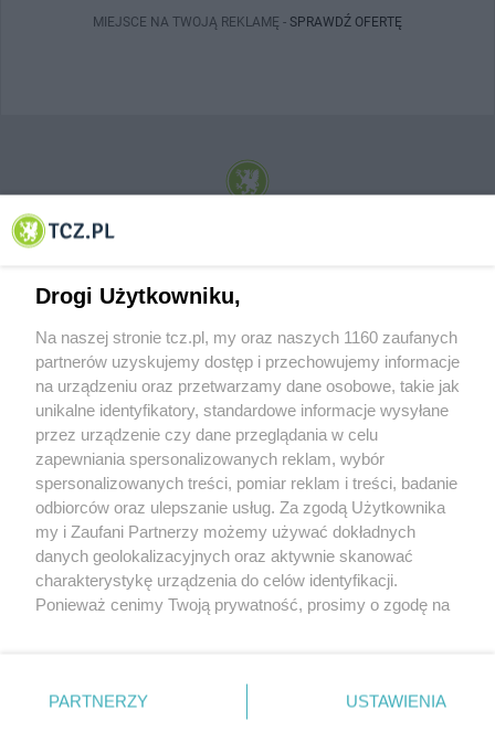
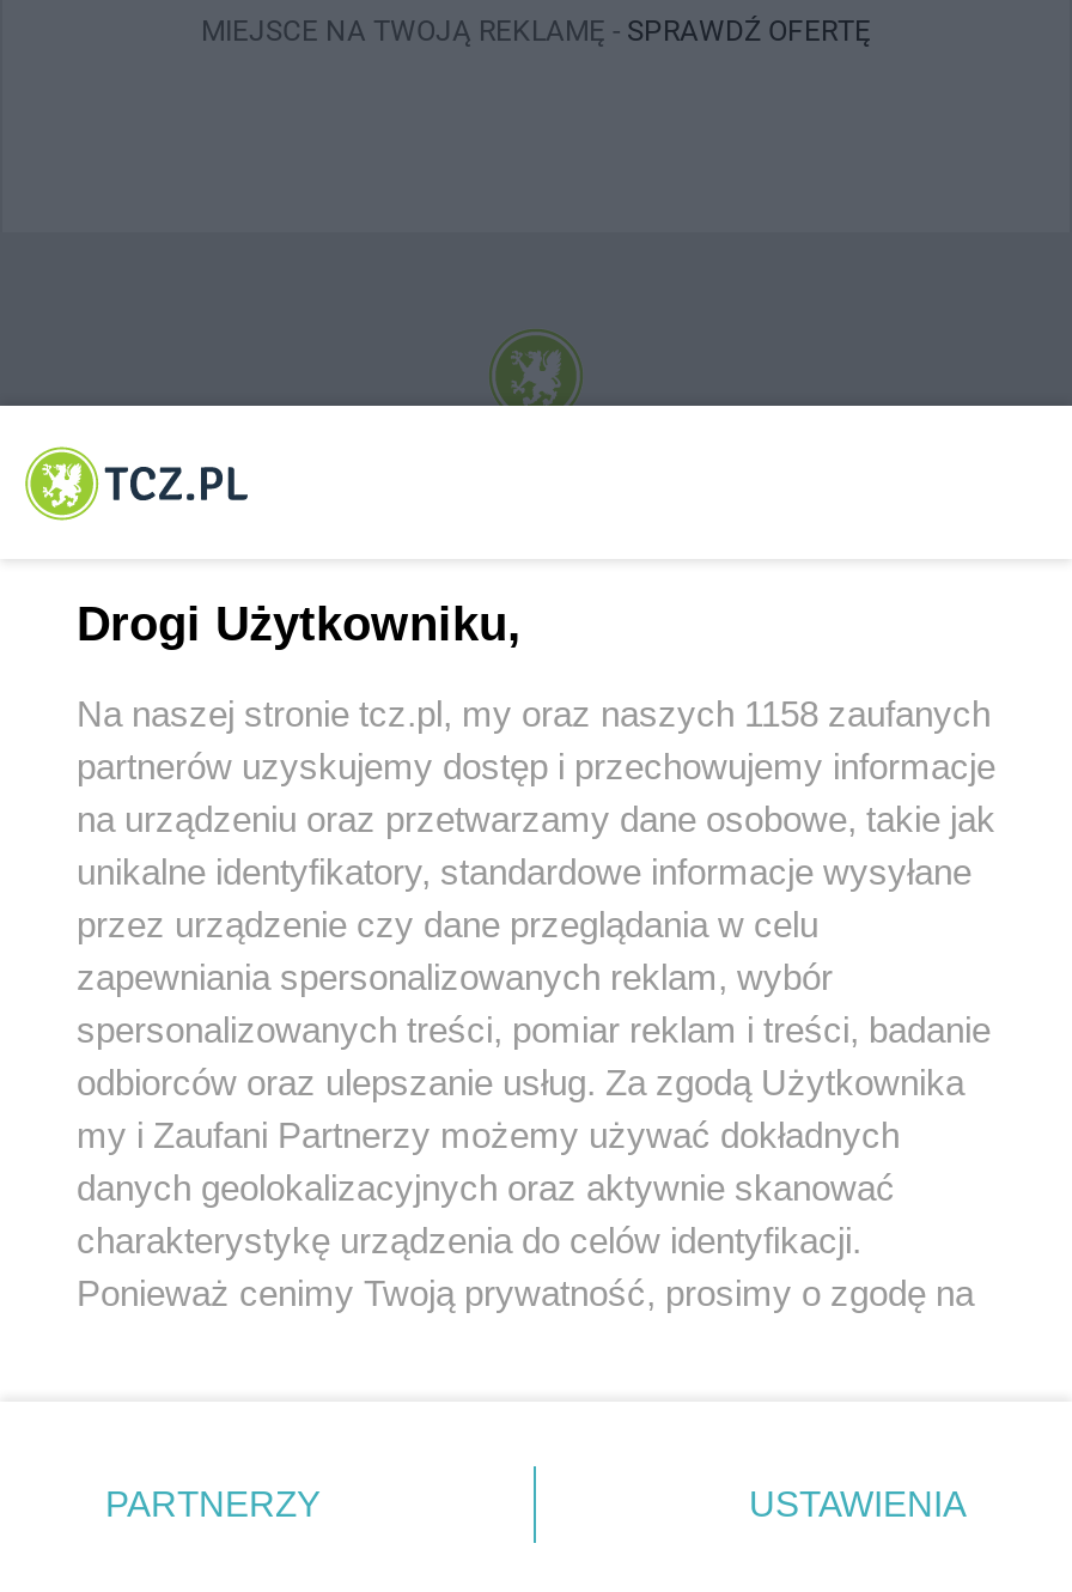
- Na naszej stronie tcz.pl, my oraz naszych 1160 zaufanych
+ Na naszej stronie tcz.pl, my oraz naszych 1158 zaufanych
